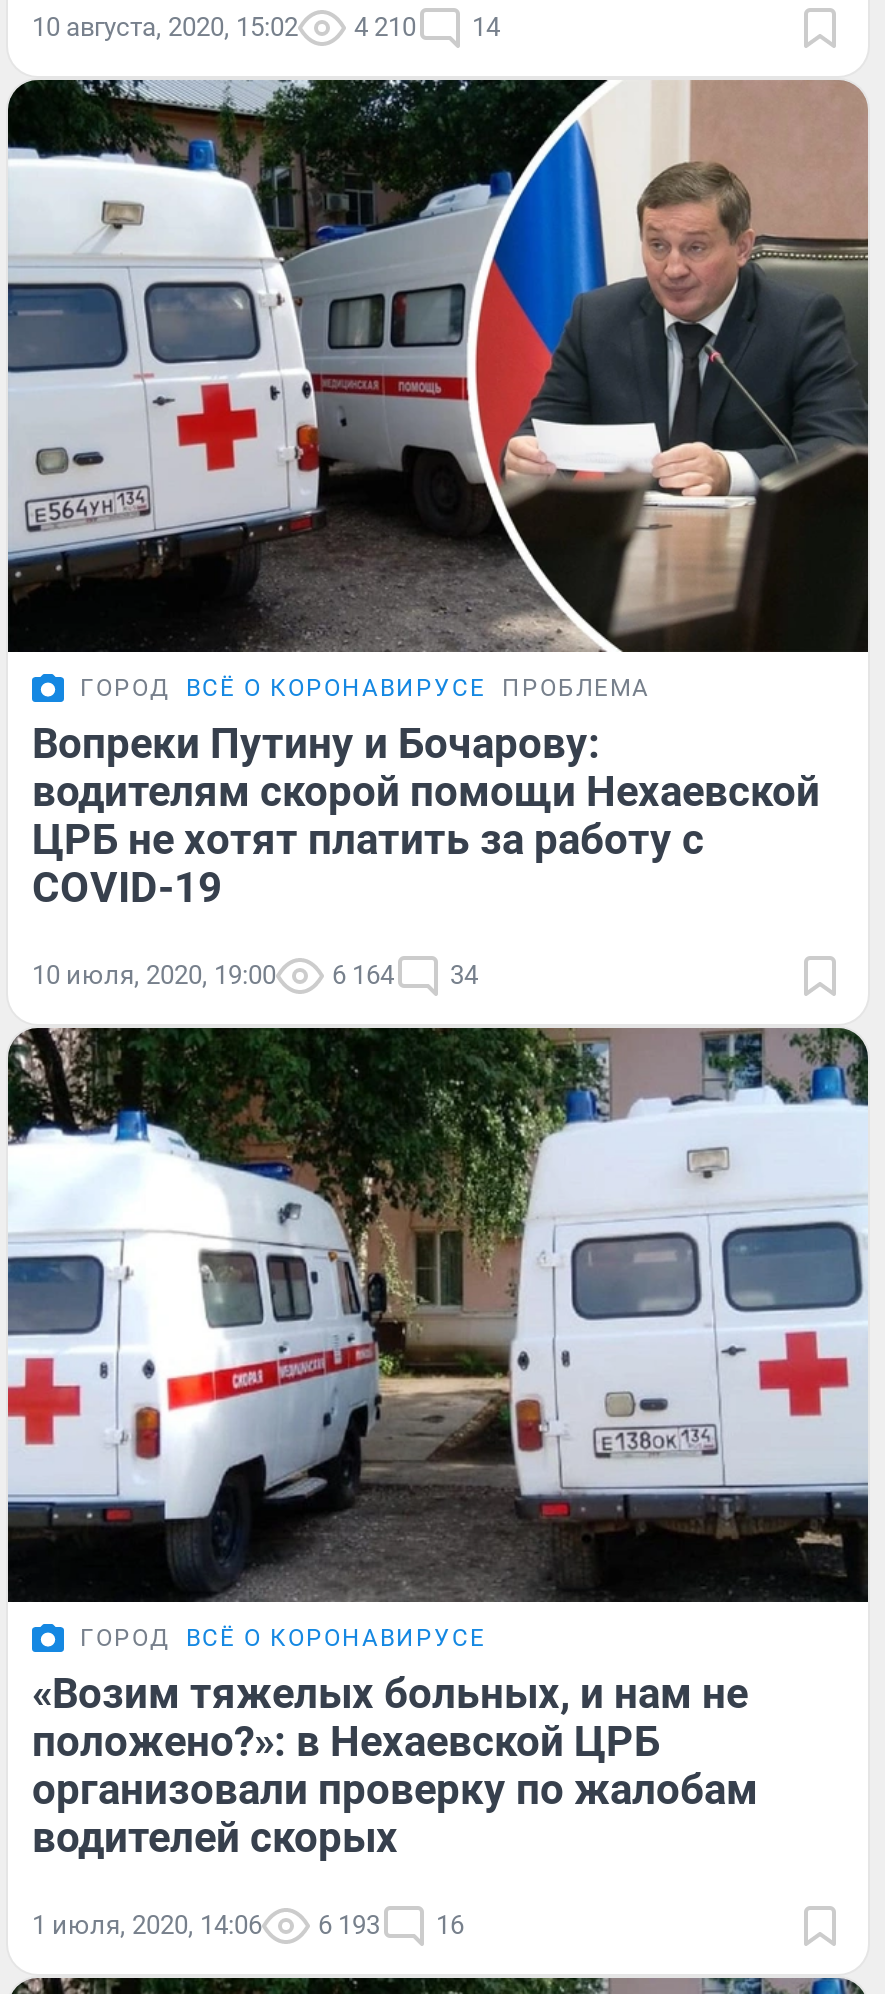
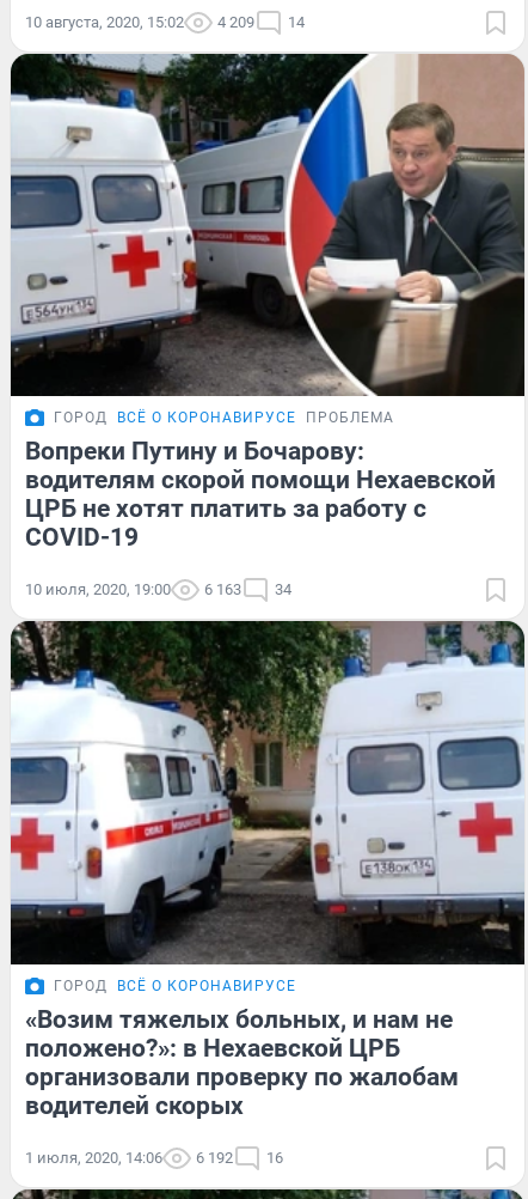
- 10 августа, 2020, 15:02 4 210 14
+ 10 августа, 2020, 15:02 4 209 14

- 10 июля, 2020, 19:00 6 164 34
+ 10 июля, 2020, 19:00 6 163 34

- 1 июля, 2020, 14:06 6 193 16
+ 1 июля, 2020, 14:06 6 192 16
